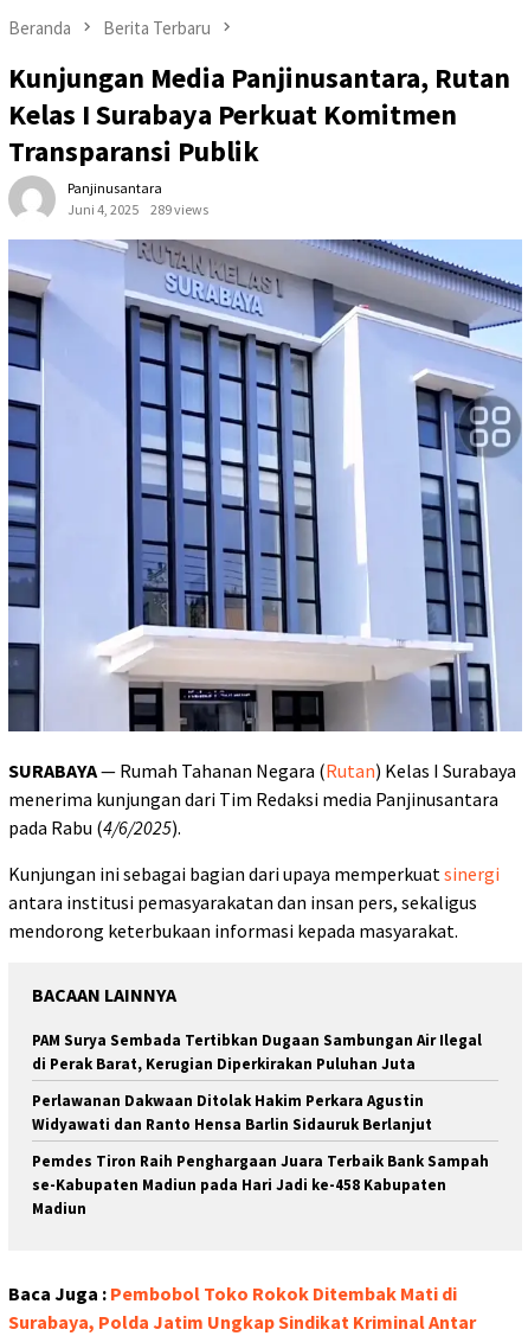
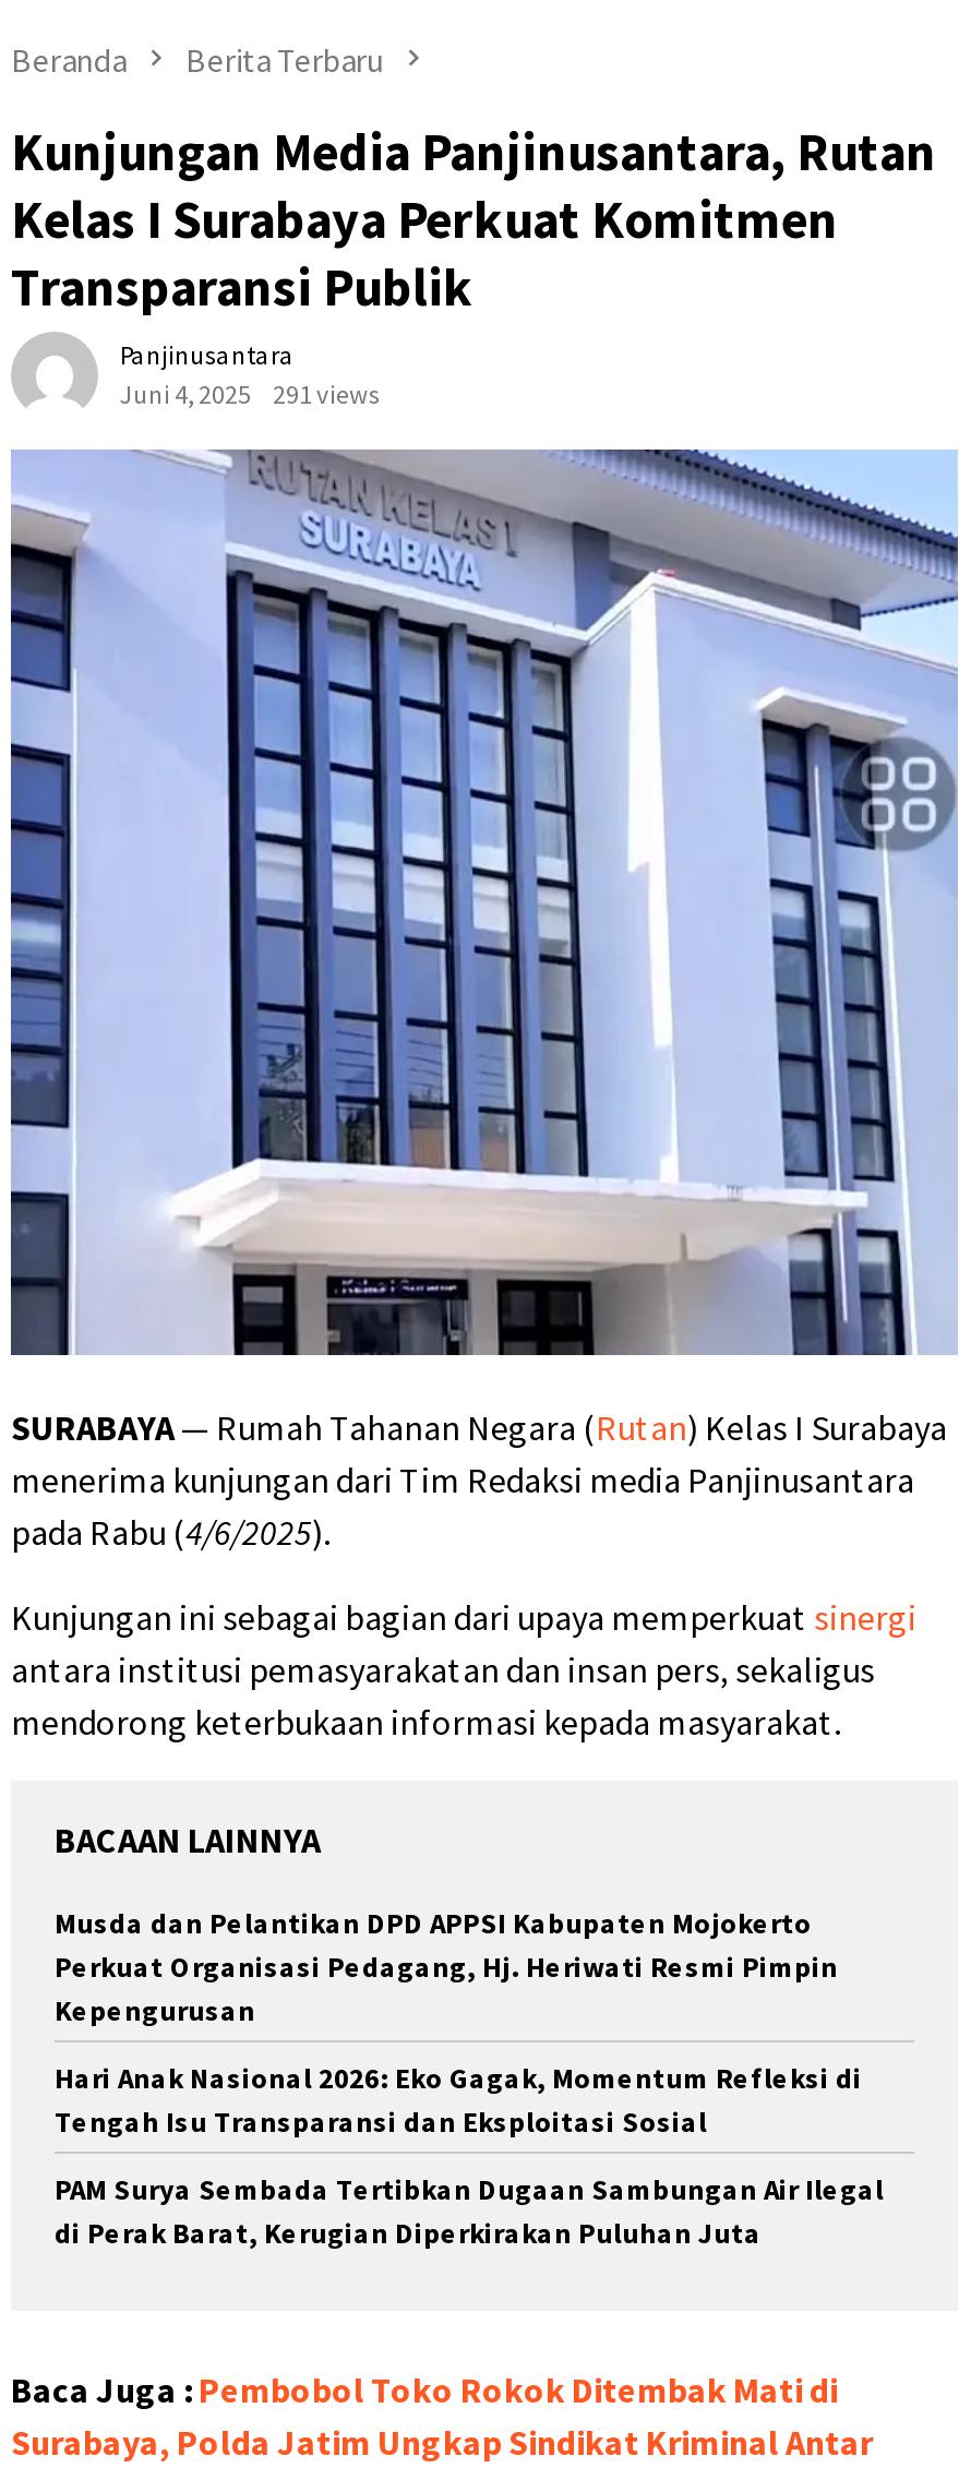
- Juni 4, 2025 289 views
+ Juni 4, 2025 291 views

+ Musda dan Pelantikan DPD APPSI Kabupaten Mojokerto
+ Perkuat Organisasi Pedagang, Hj. Heriwati Resmi Pimpin
+ Kepengurusan
+ Hari Anak Nasional 2026: Eko Gagak, Momentum Refleksi di
+ Tengah Isu Transparansi dan Eksploitasi Sosial

moved down: PAM Surya Sembada Tertibkan Dugaan Sambungan Air Ilegal | di Perak Barat, Kerugian Diperkirakan Puluhan Juta

- Perlawanan Dakwaan Ditolak Hakim Perkara Agustin
- Widyawati dan Ranto Hensa Barlin Sidauruk Berlanjut
- Pemdes Tiron Raih Penghargaan Juara Terbaik Bank Sampah
- se-Kabupaten Madiun pada Hari Jadi ke-458 Kabupaten
- Madiun
